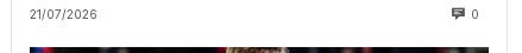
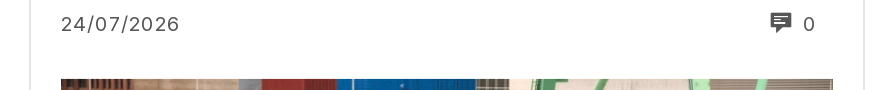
- 21/07/2026
+ 24/07/2026
